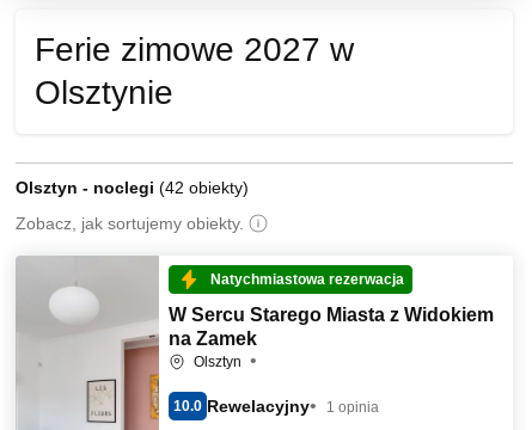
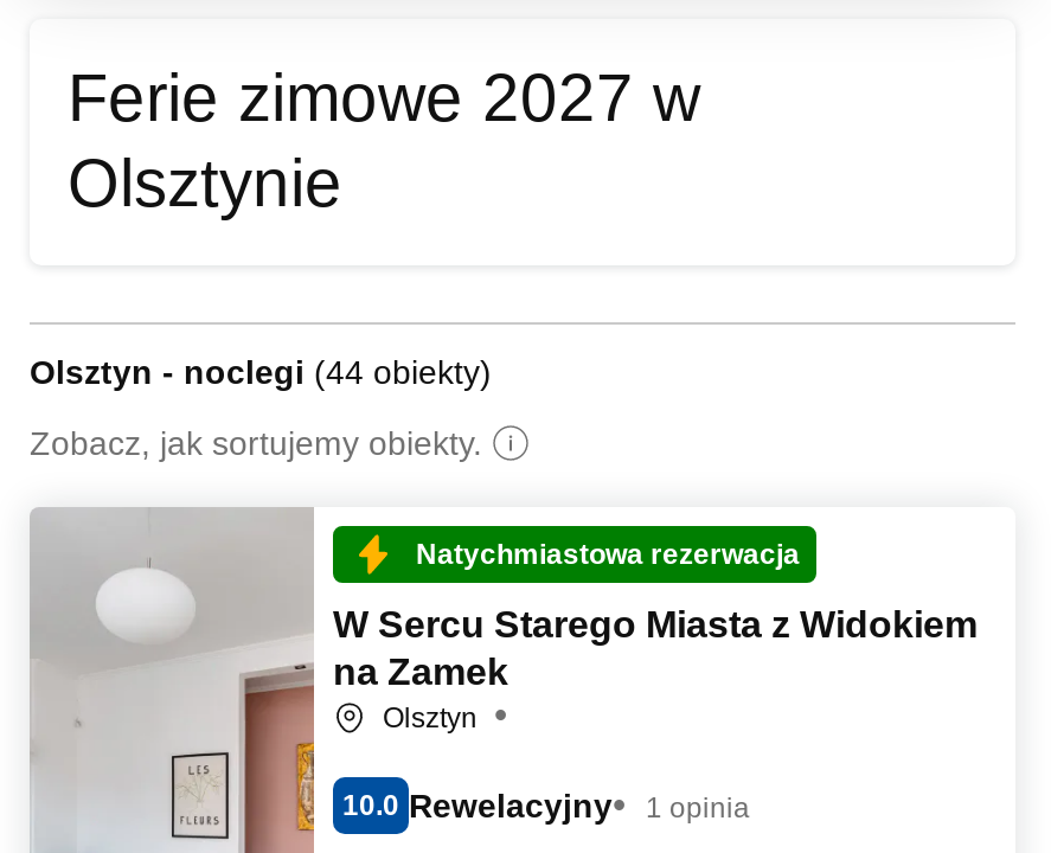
- Olsztyn - noclegi (42 obiekty)
+ Olsztyn - noclegi (44 obiekty)
